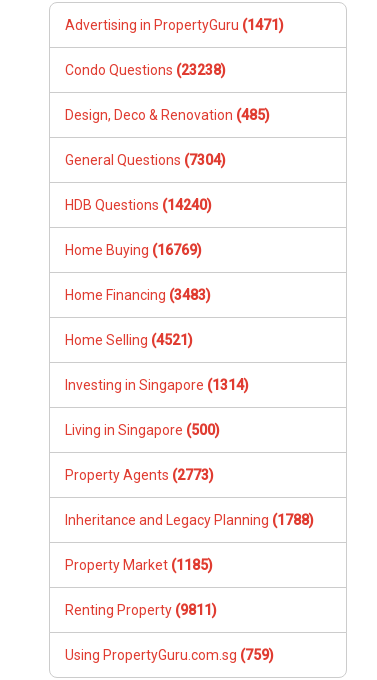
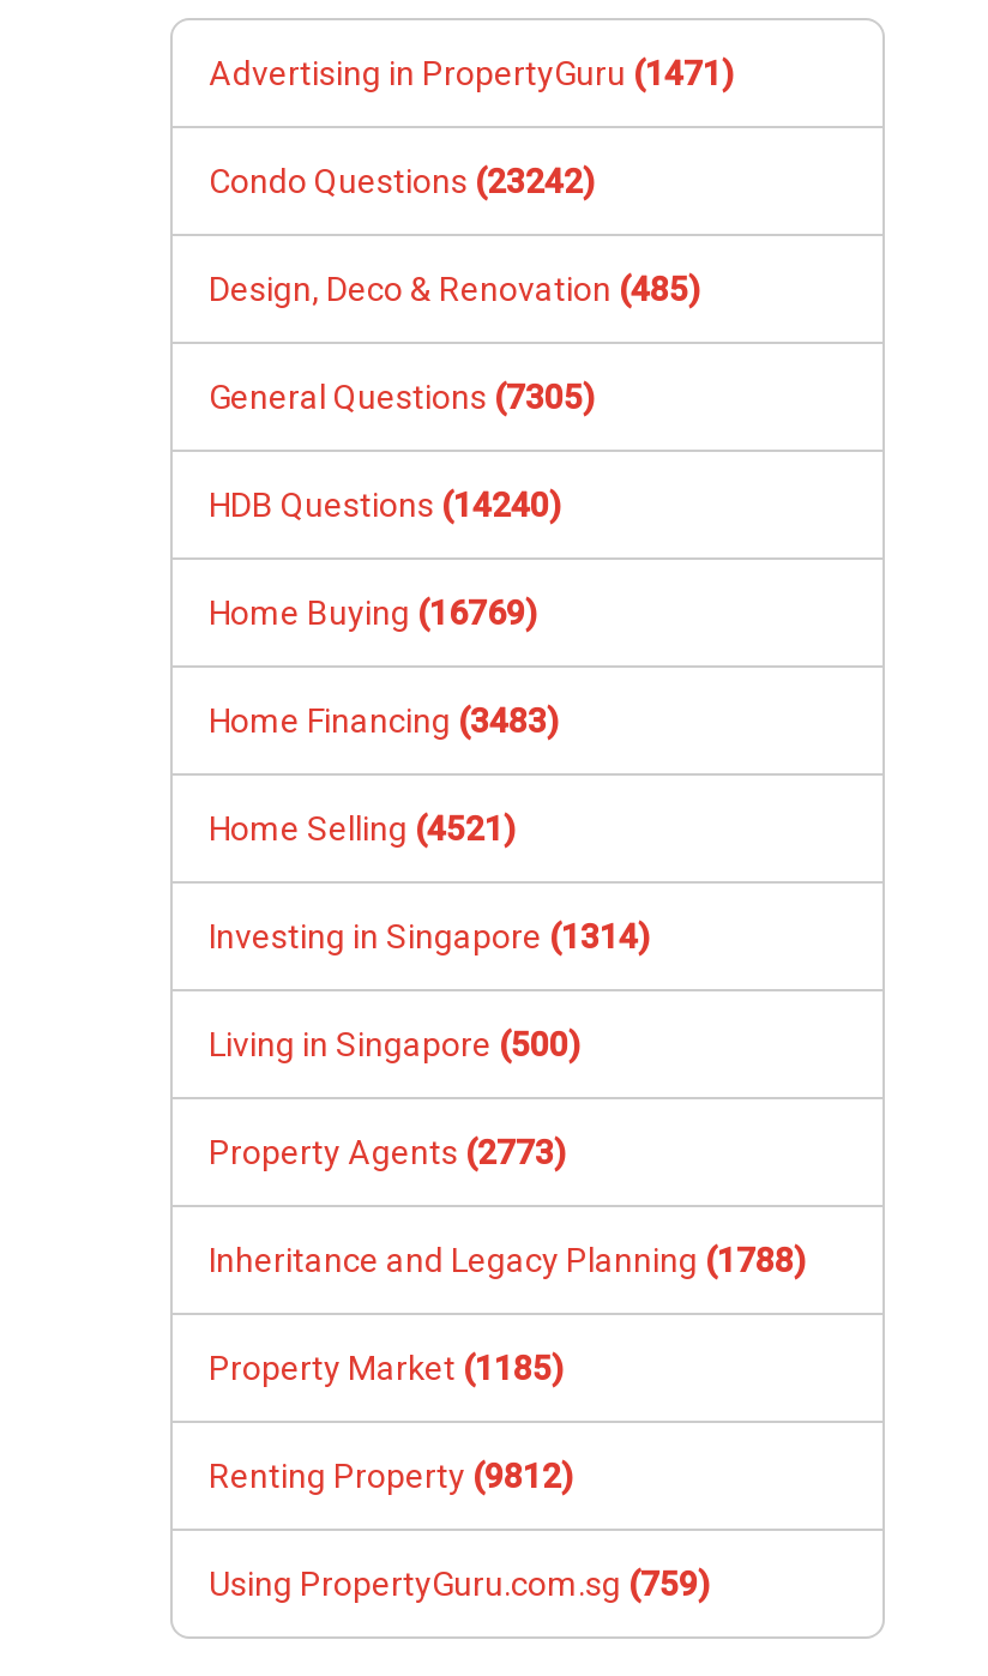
- Condo Questions (23238)
+ Condo Questions (23242)

- General Questions (7304)
+ General Questions (7305)

- Renting Property (9811)
+ Renting Property (9812)
